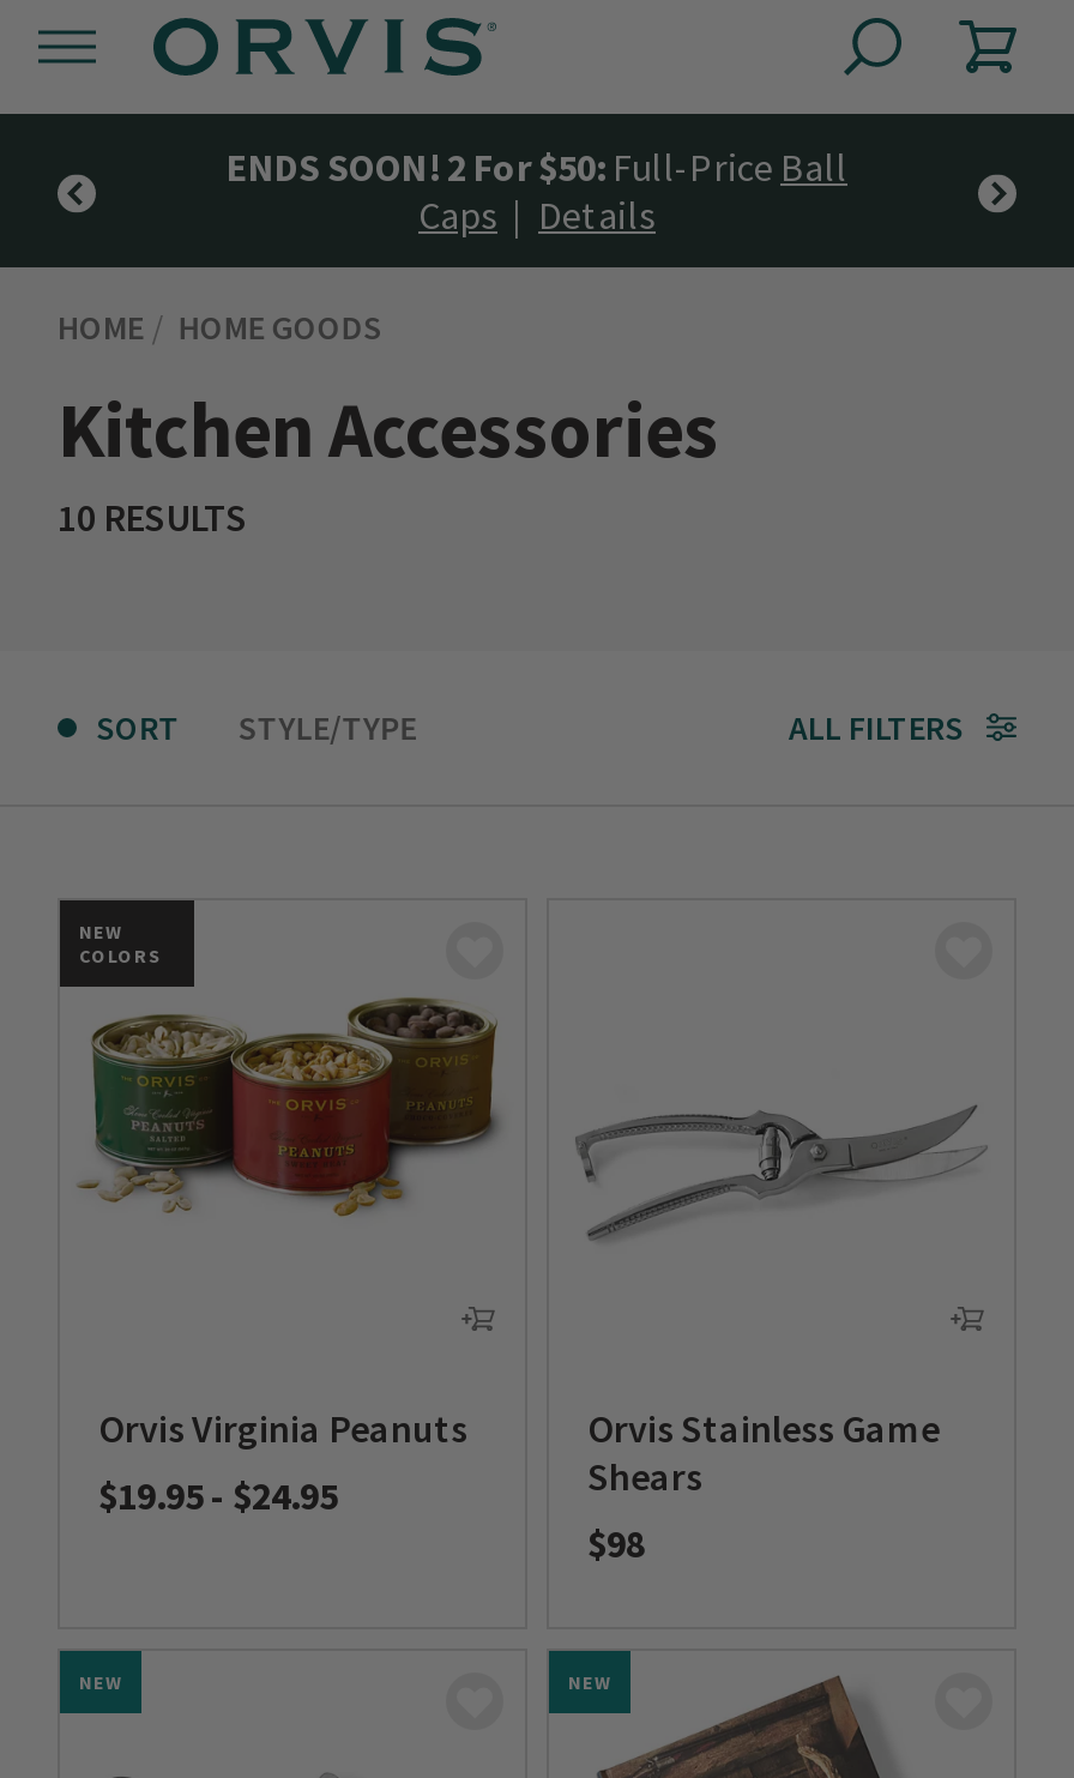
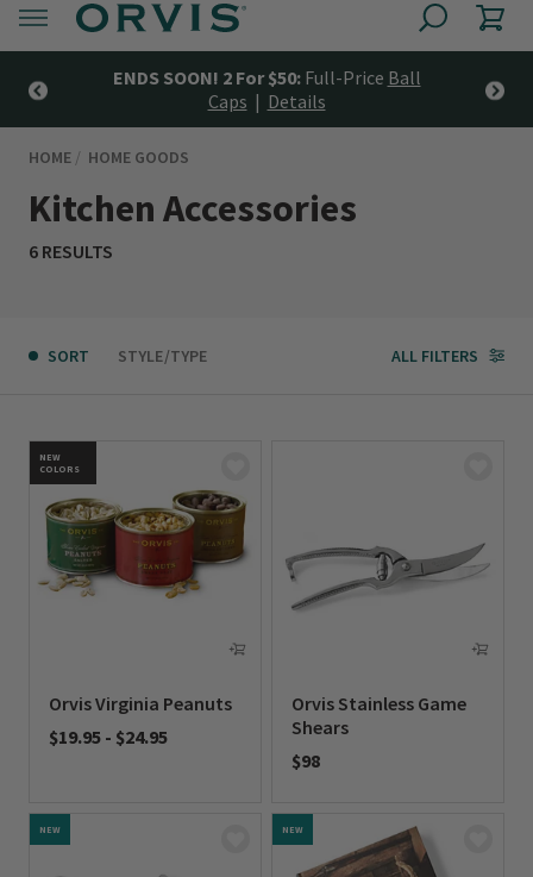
- 10 RESULTS
+ 6 RESULTS
